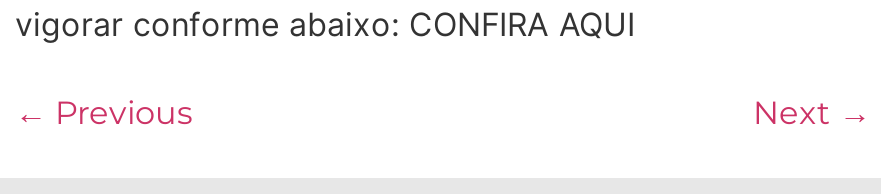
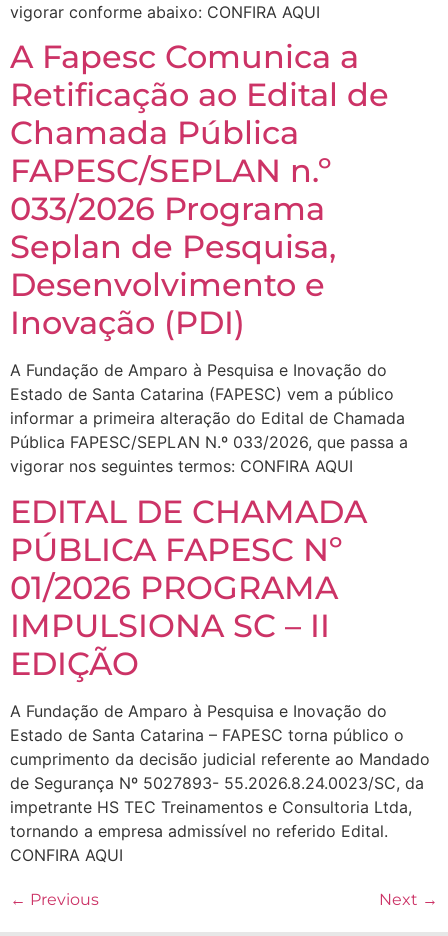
+ A Fapesc Comunica a
+ Retificação ao Edital de
+ Chamada Pública
+ FAPESC/SEPLAN n.º
+ 033/2026 Programa
+ Seplan de Pesquisa,
+ Desenvolvimento e
+ Inovação (PDI)
+ A Fundação de Amparo à Pesquisa e Inovação do
+ Estado de Santa Catarina (FAPESC) vem a público
+ informar a primeira alteração do Edital de Chamada
+ Pública FAPESC/SEPLAN N.º 033/2026, que passa a
+ vigorar nos seguintes termos: CONFIRA AQUI
+ EDITAL DE CHAMADA
+ PÚBLICA FAPESC Nº
+ 01/2026 PROGRAMA
+ IMPULSIONA SC – II
+ EDIÇÃO
+ A Fundação de Amparo à Pesquisa e Inovação do
+ Estado de Santa Catarina – FAPESC torna público o
+ cumprimento da decisão judicial referente ao Mandado
+ de Segurança Nº 5027893- 55.2026.8.24.0023/SC, da
+ impetrante HS TEC Treinamentos e Consultoria Ltda,
+ tornando a empresa admissível no referido Edital.
+ CONFIRA AQUI
